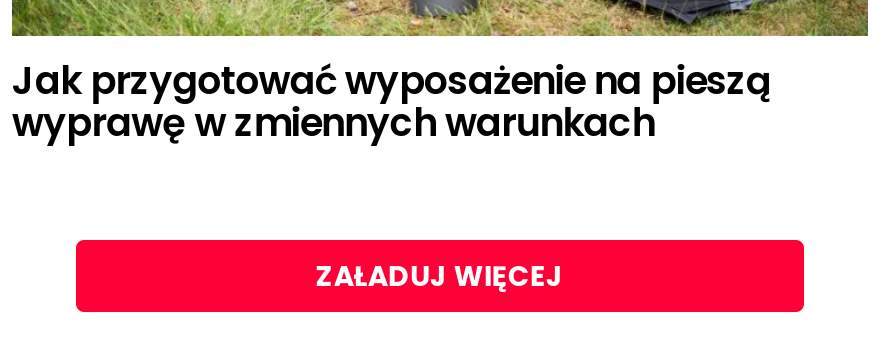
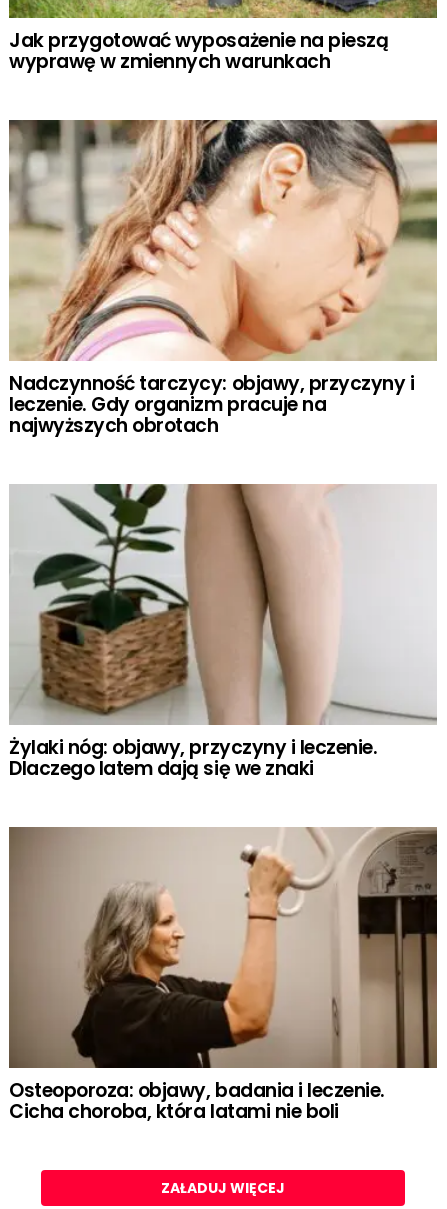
+ [image]
+ Nadczynność tarczycy: objawy, przyczyny i
+ leczenie. Gdy organizm pracuje na
+ najwyższych obrotach

+ [image]
+ Żylaki nóg: objawy, przyczyny i leczenie.
+ Dlaczego latem dają się we znaki

+ [image]
+ Osteoporoza: objawy, badania i leczenie.
+ Cicha choroba, która latami nie boli
